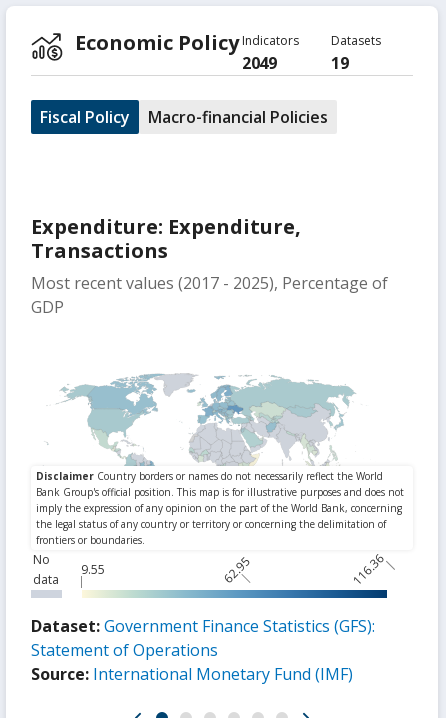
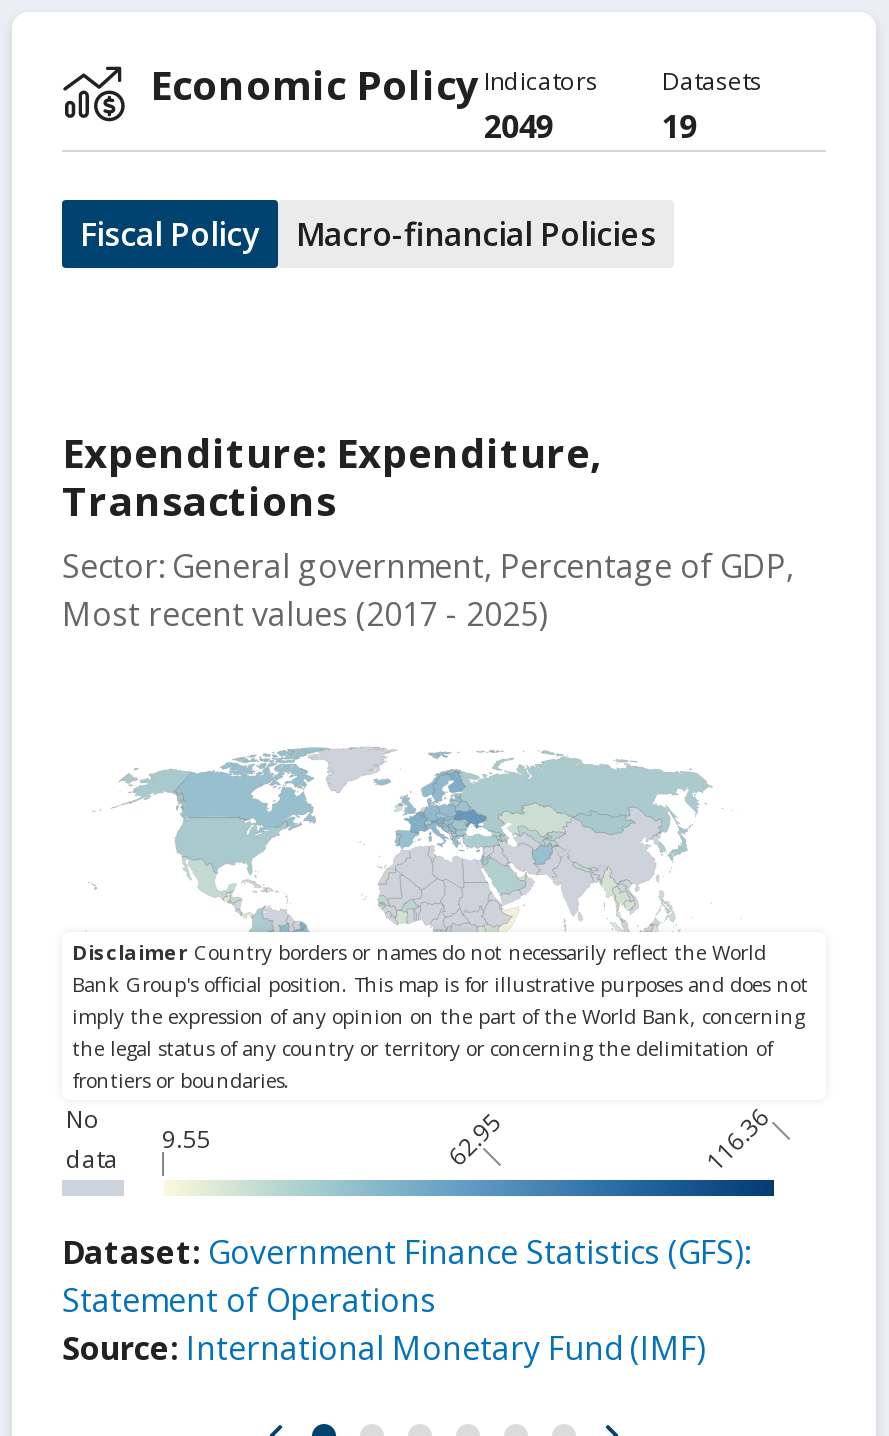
- Most recent values (2017 - 2025), Percentage of
- GDP
+ Sector: General government, Percentage of GDP,
+ Most recent values (2017 - 2025)
